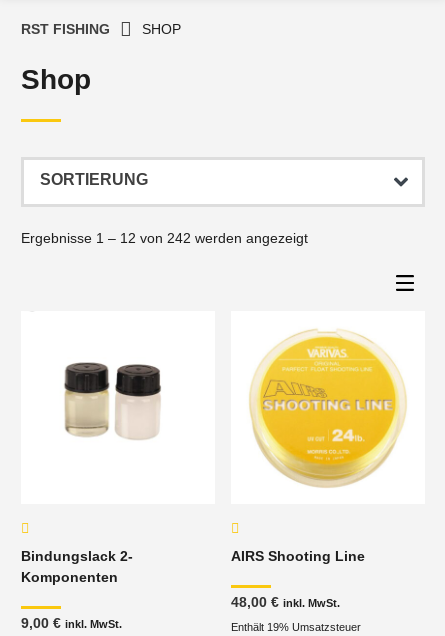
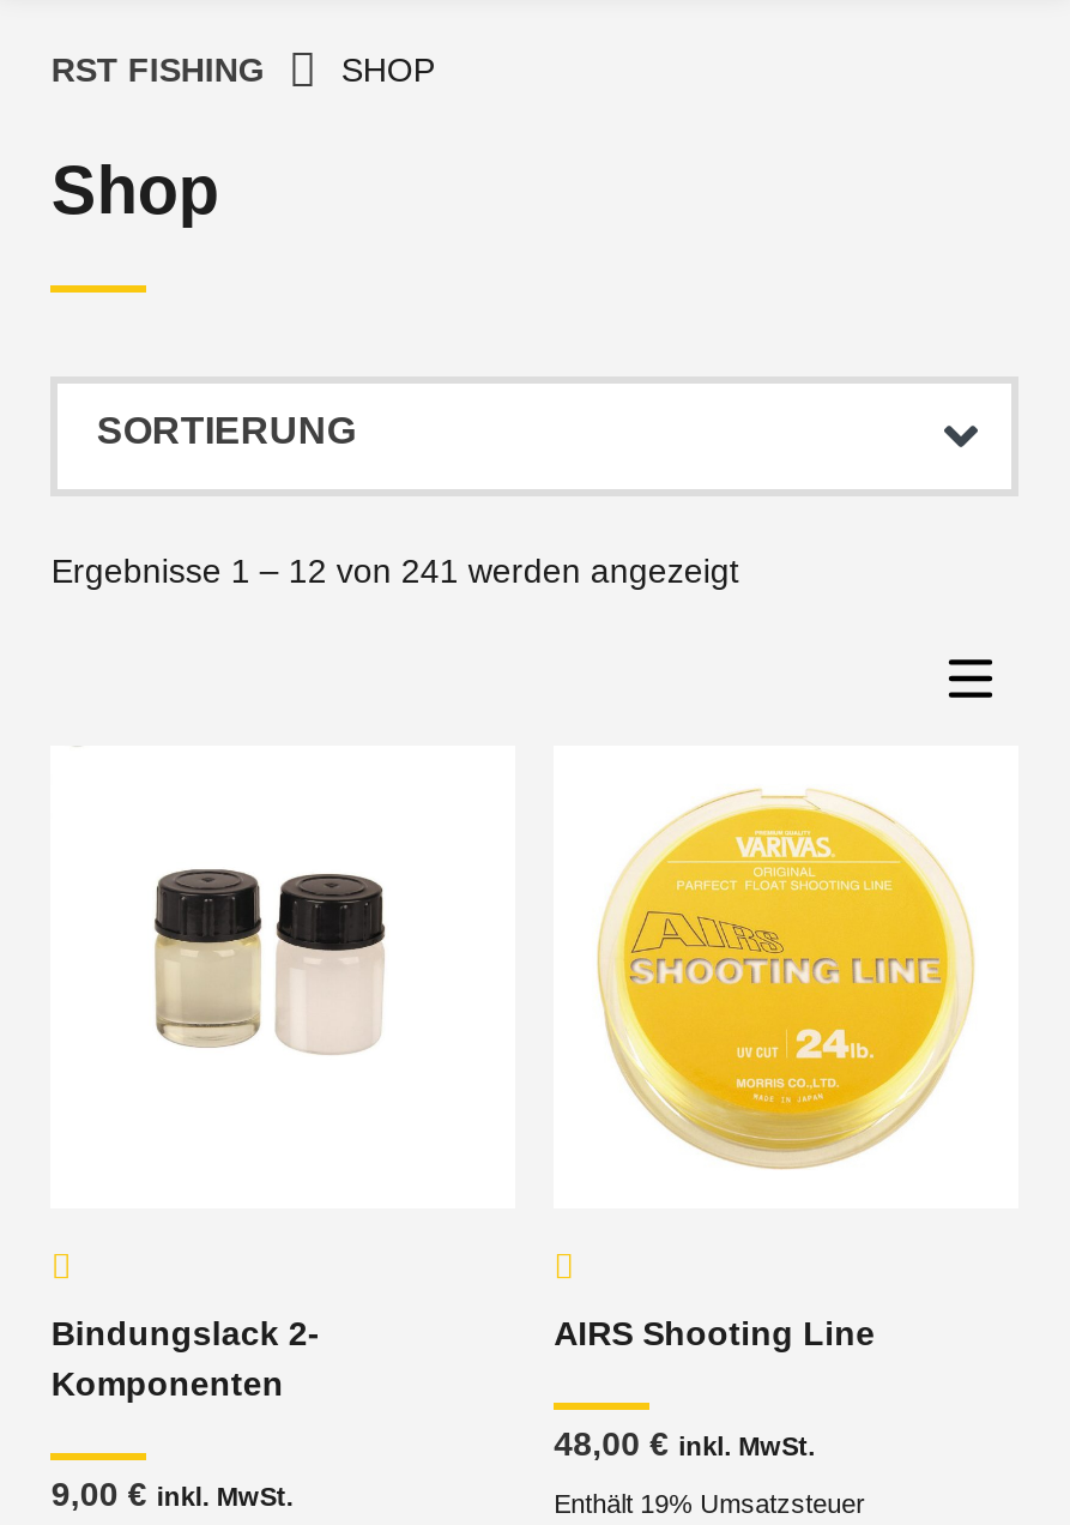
- Ergebnisse 1 – 12 von 242 werden angezeigt
+ Ergebnisse 1 – 12 von 241 werden angezeigt
